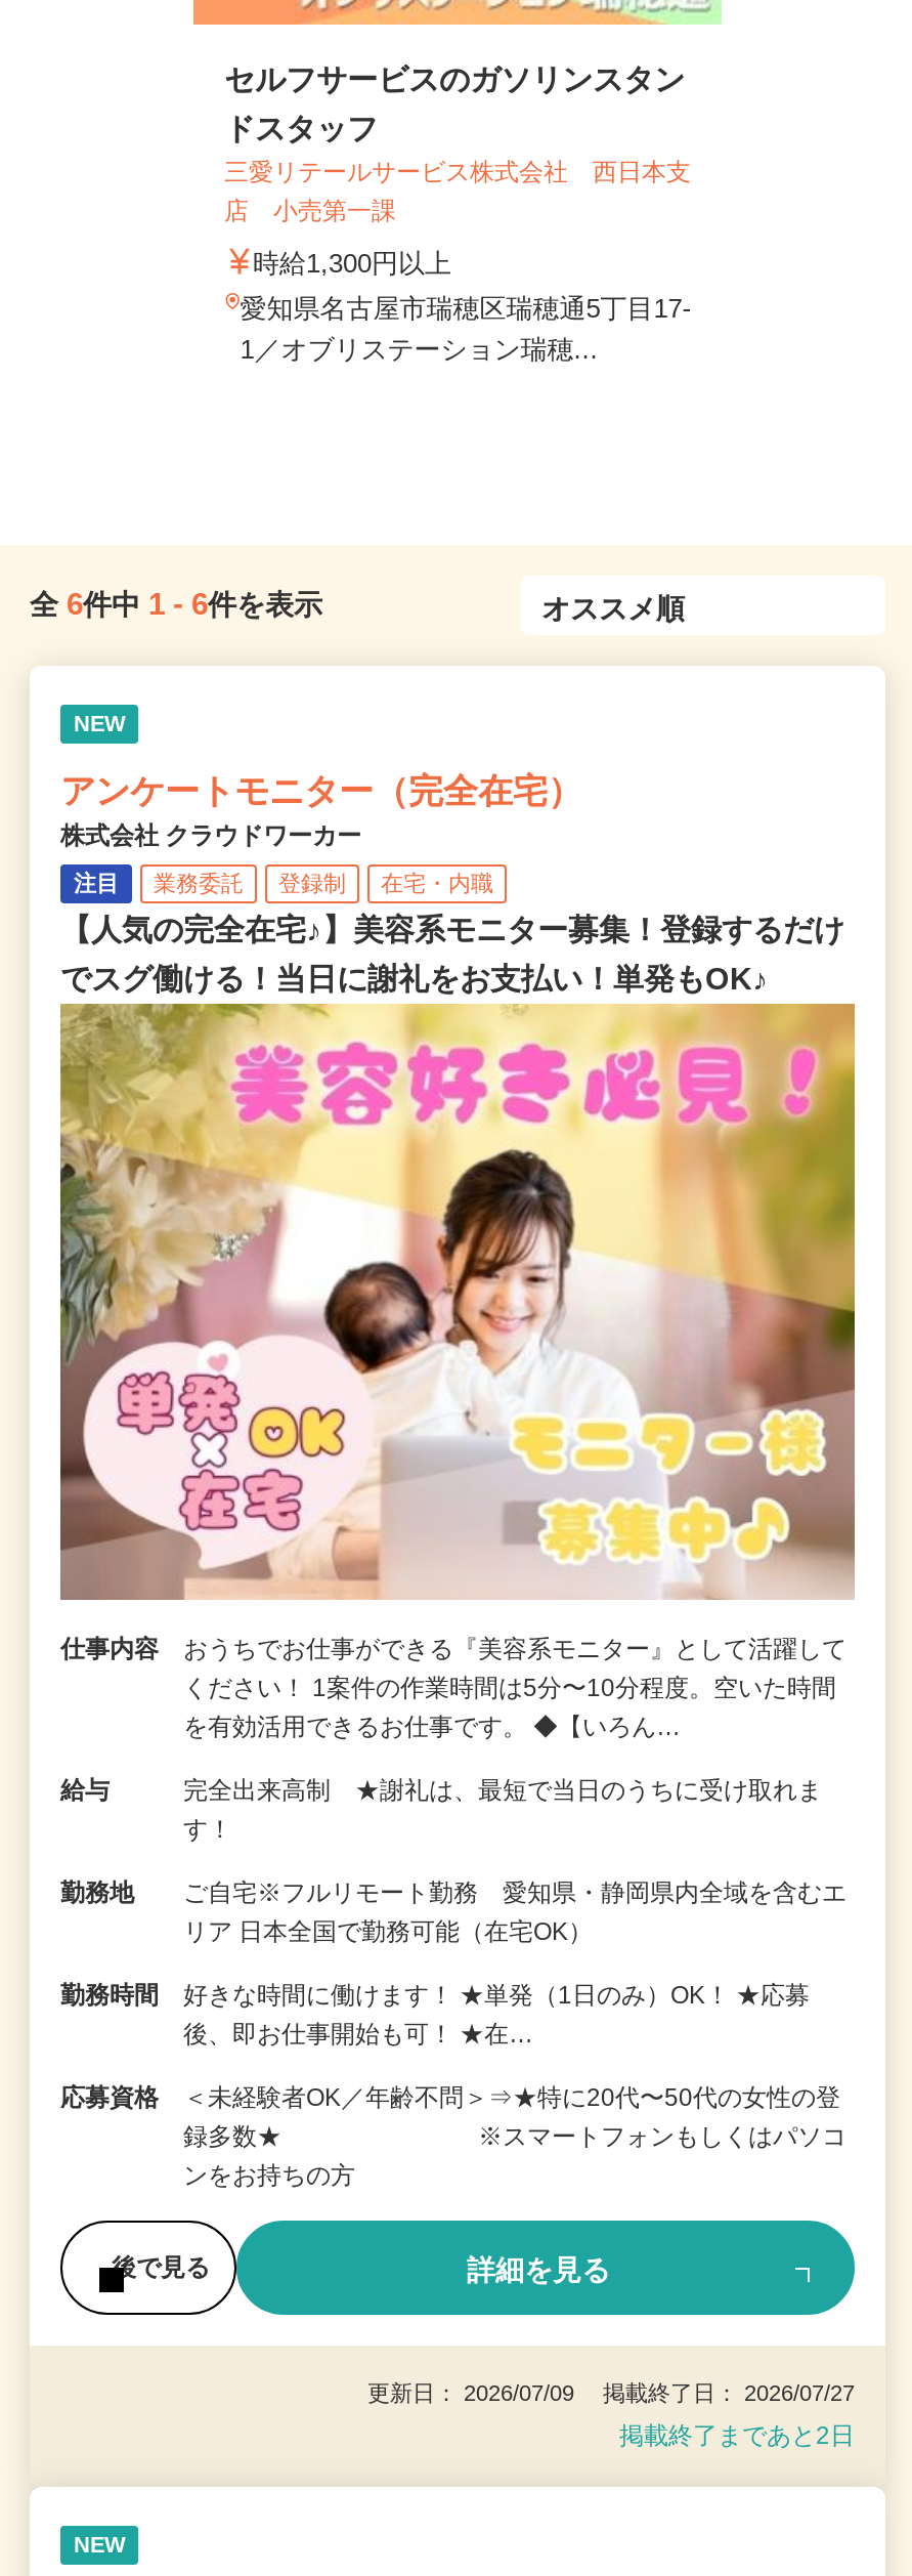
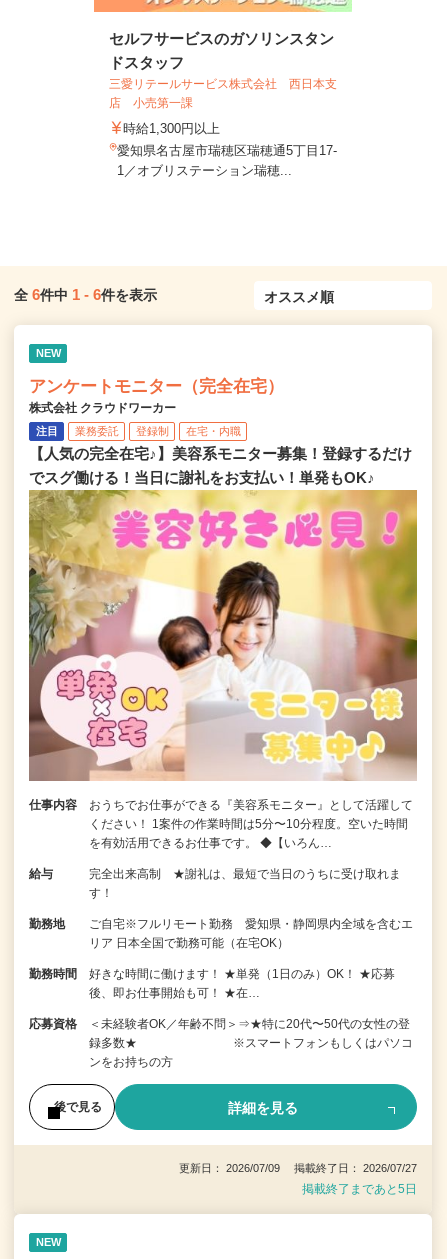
- 掲載終了まであと2日
+ 掲載終了まであと5日
